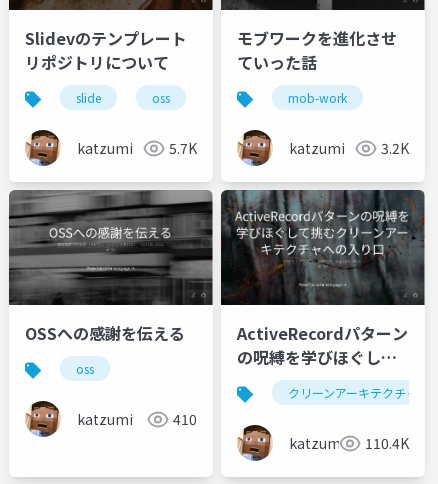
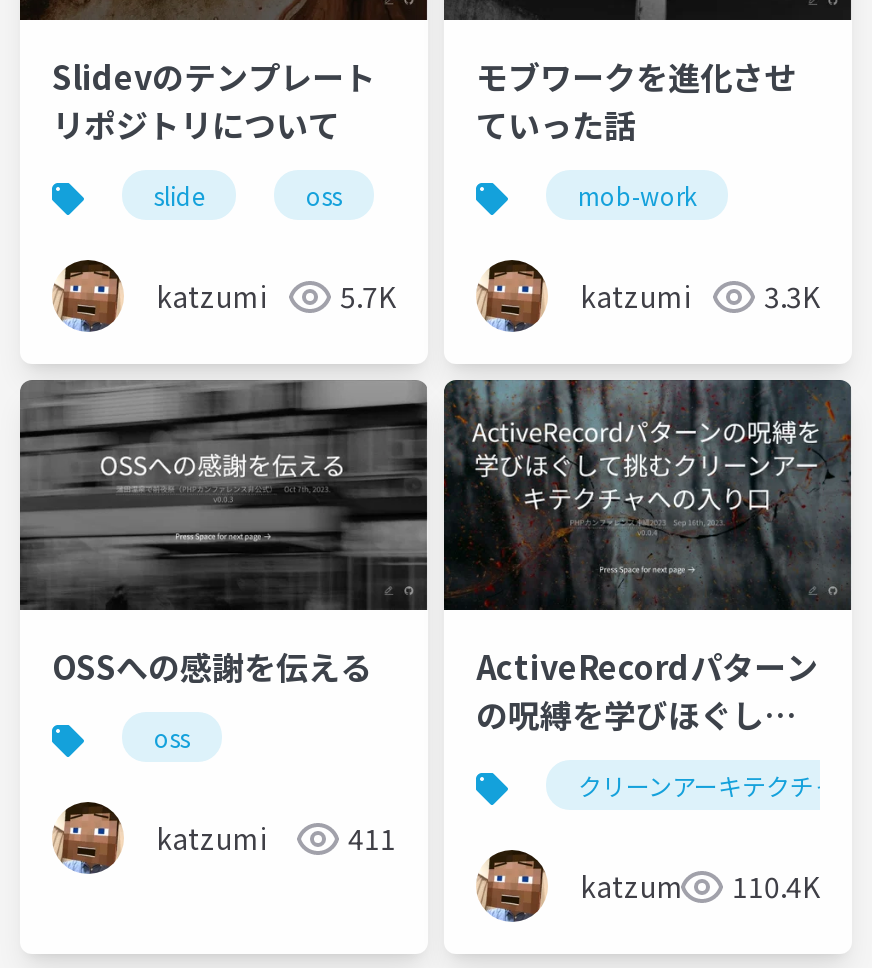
- katzumi 3.2K
+ katzumi 3.3K

- katzumi 410
+ katzumi 411
